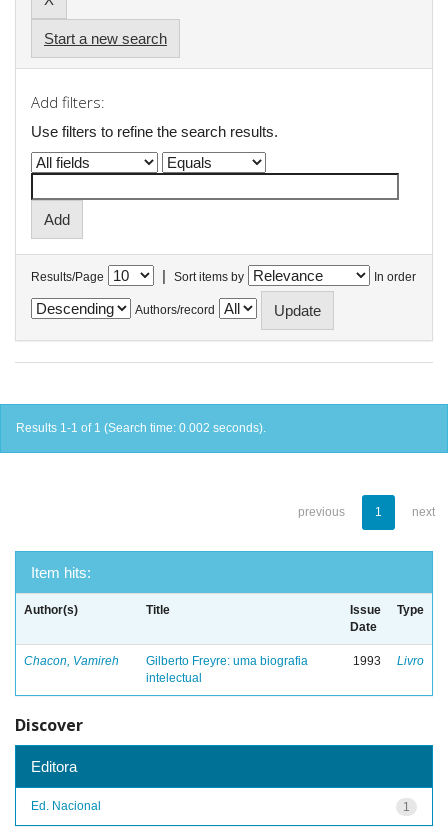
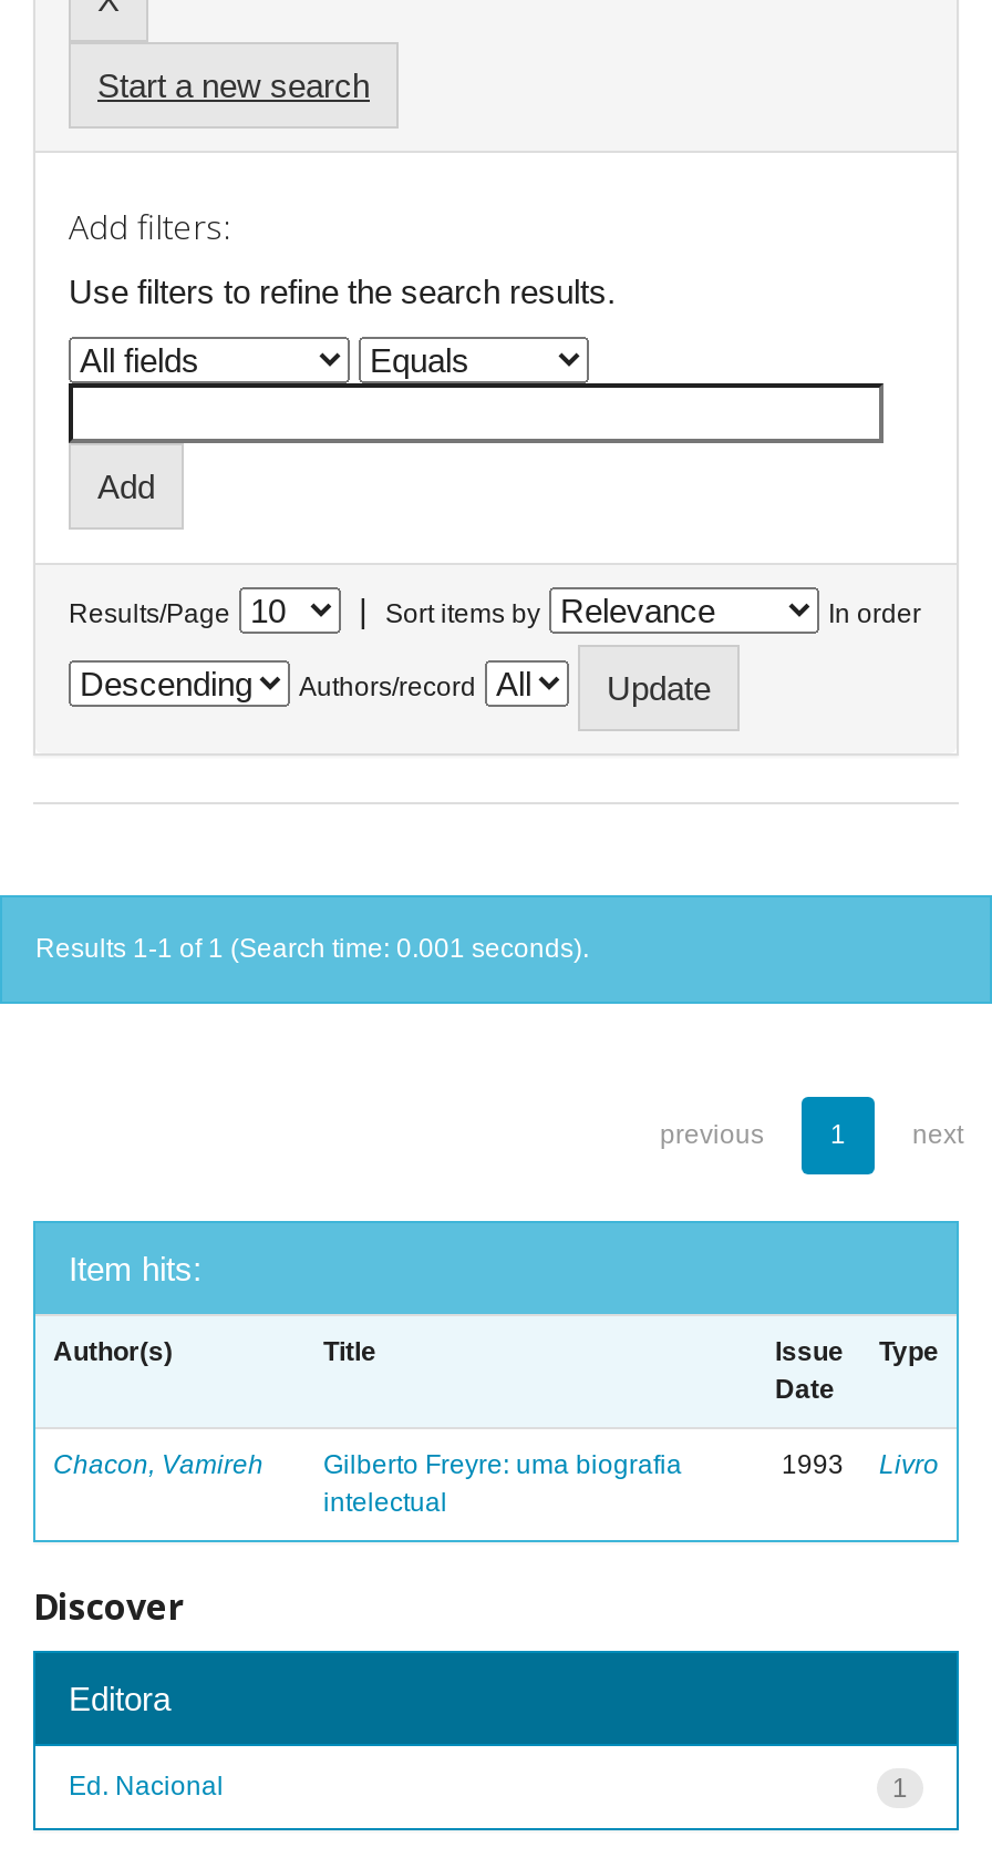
- Results 1-1 of 1 (Search time: 0.002 seconds).
+ Results 1-1 of 1 (Search time: 0.001 seconds).
